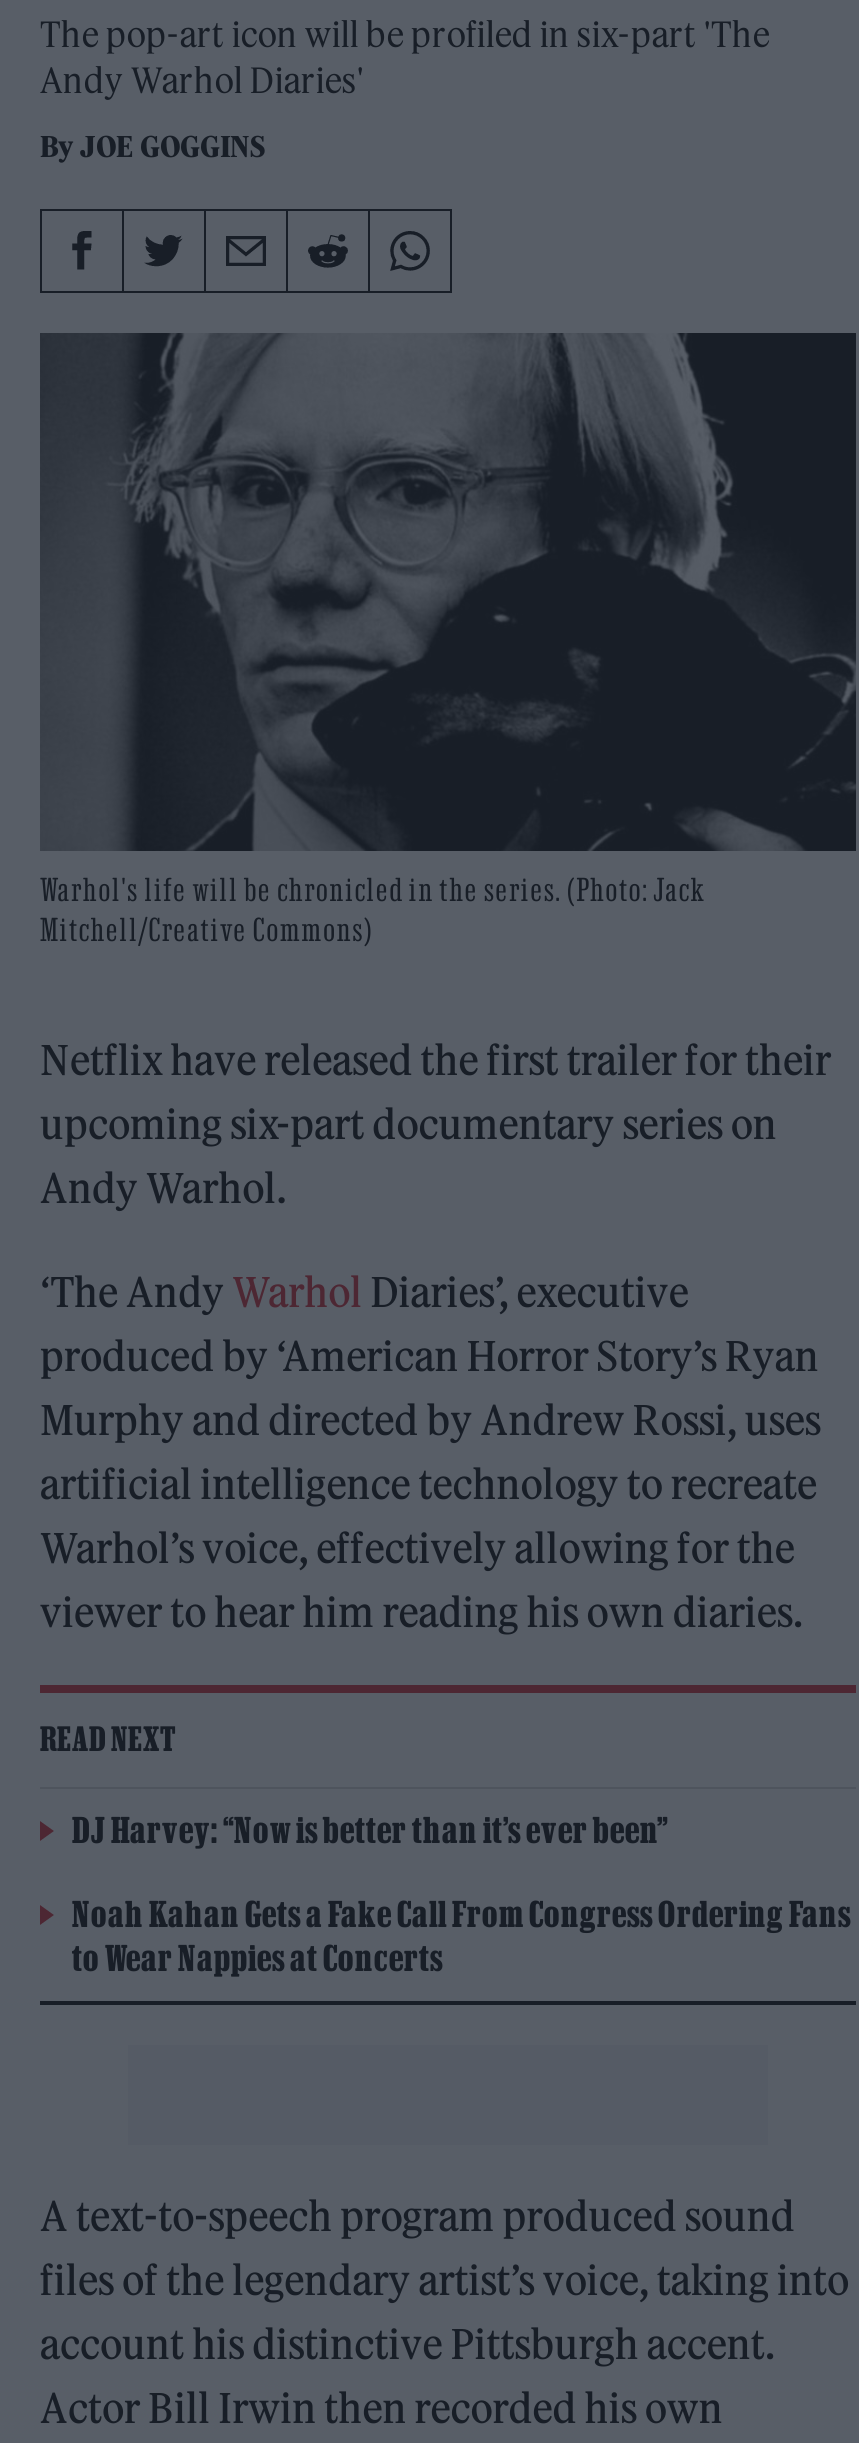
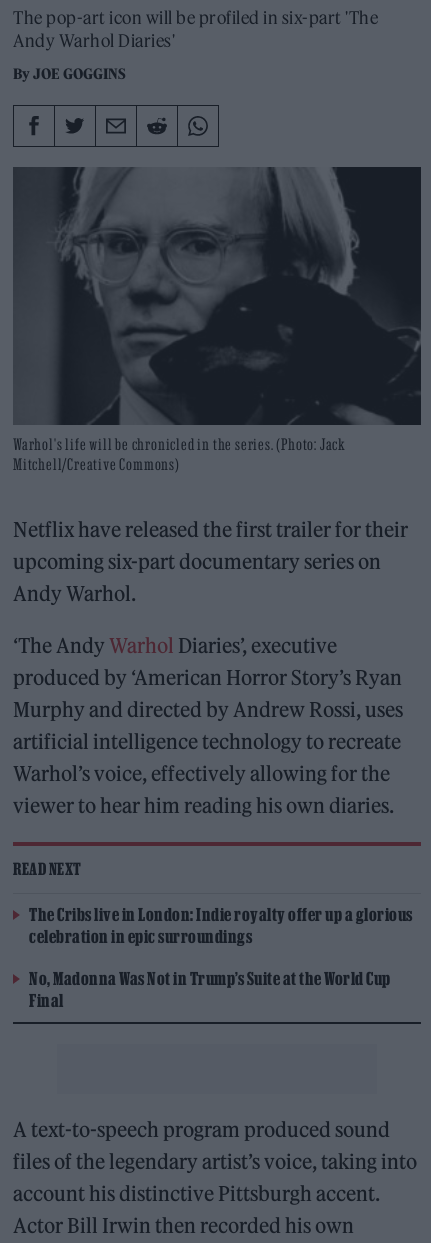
- DJ Harvey: “Now is better than it’s ever been”
+ The Cribs live in London: Indie royalty offer up a glorious
+ celebration in epic surroundings

- Noah Kahan Gets a Fake Call From Congress Ordering Fans
- to Wear Nappies at Concerts
+ No, Madonna Was Not in Trump’s Suite at the World Cup
+ Final
